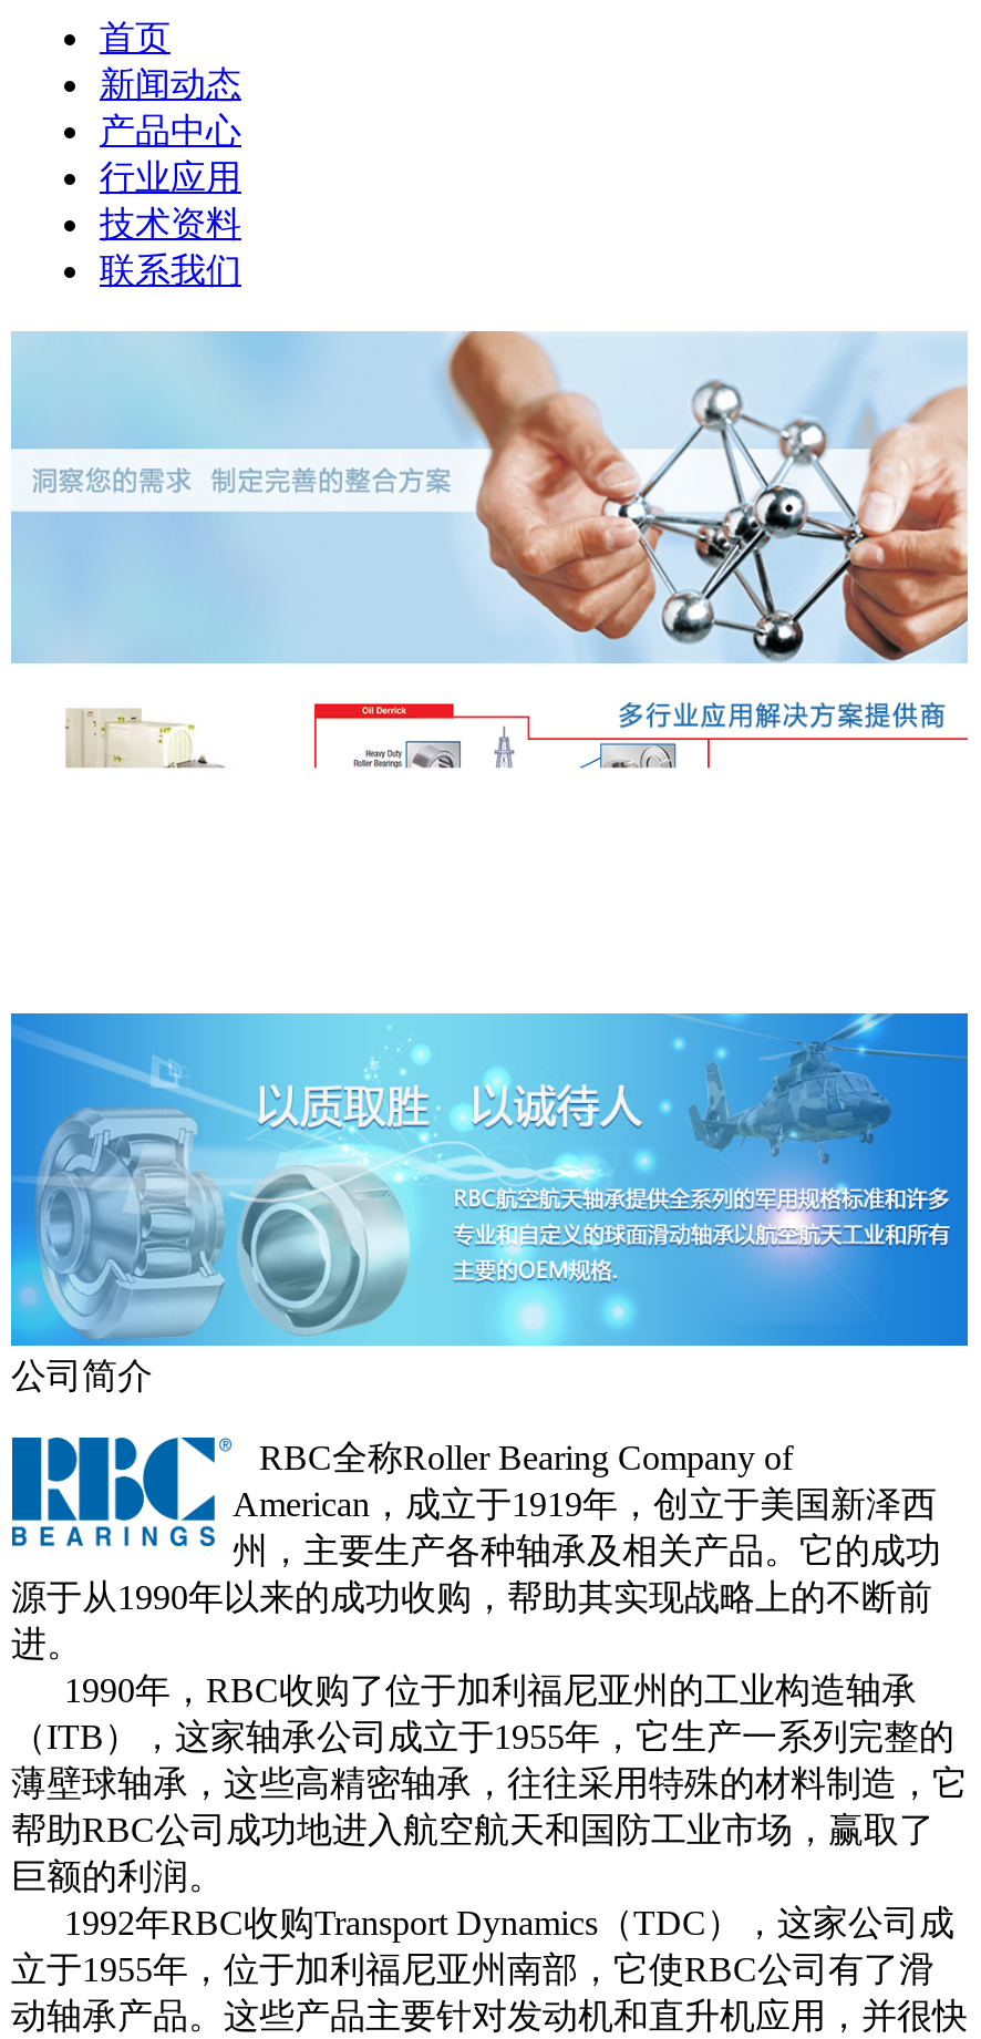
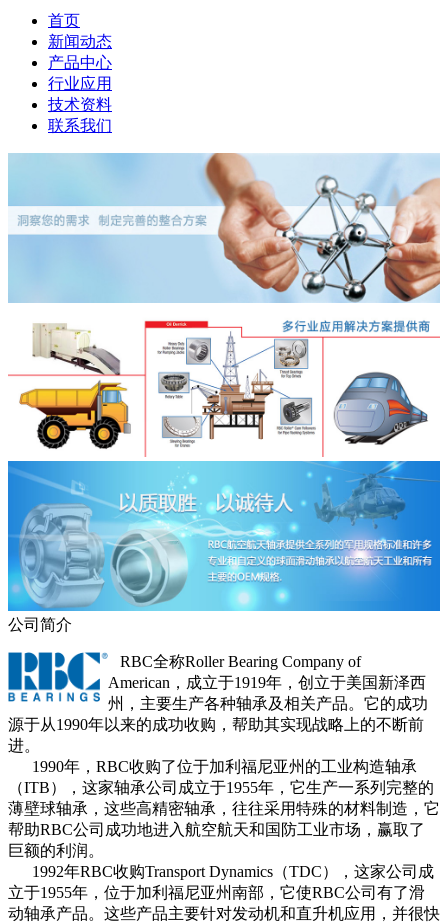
+ [image]

+ [image]

+ [image]
